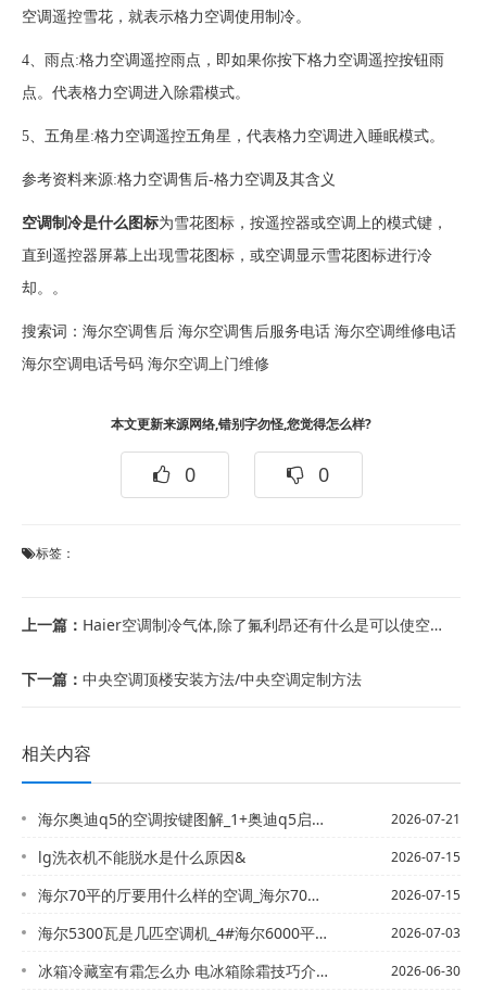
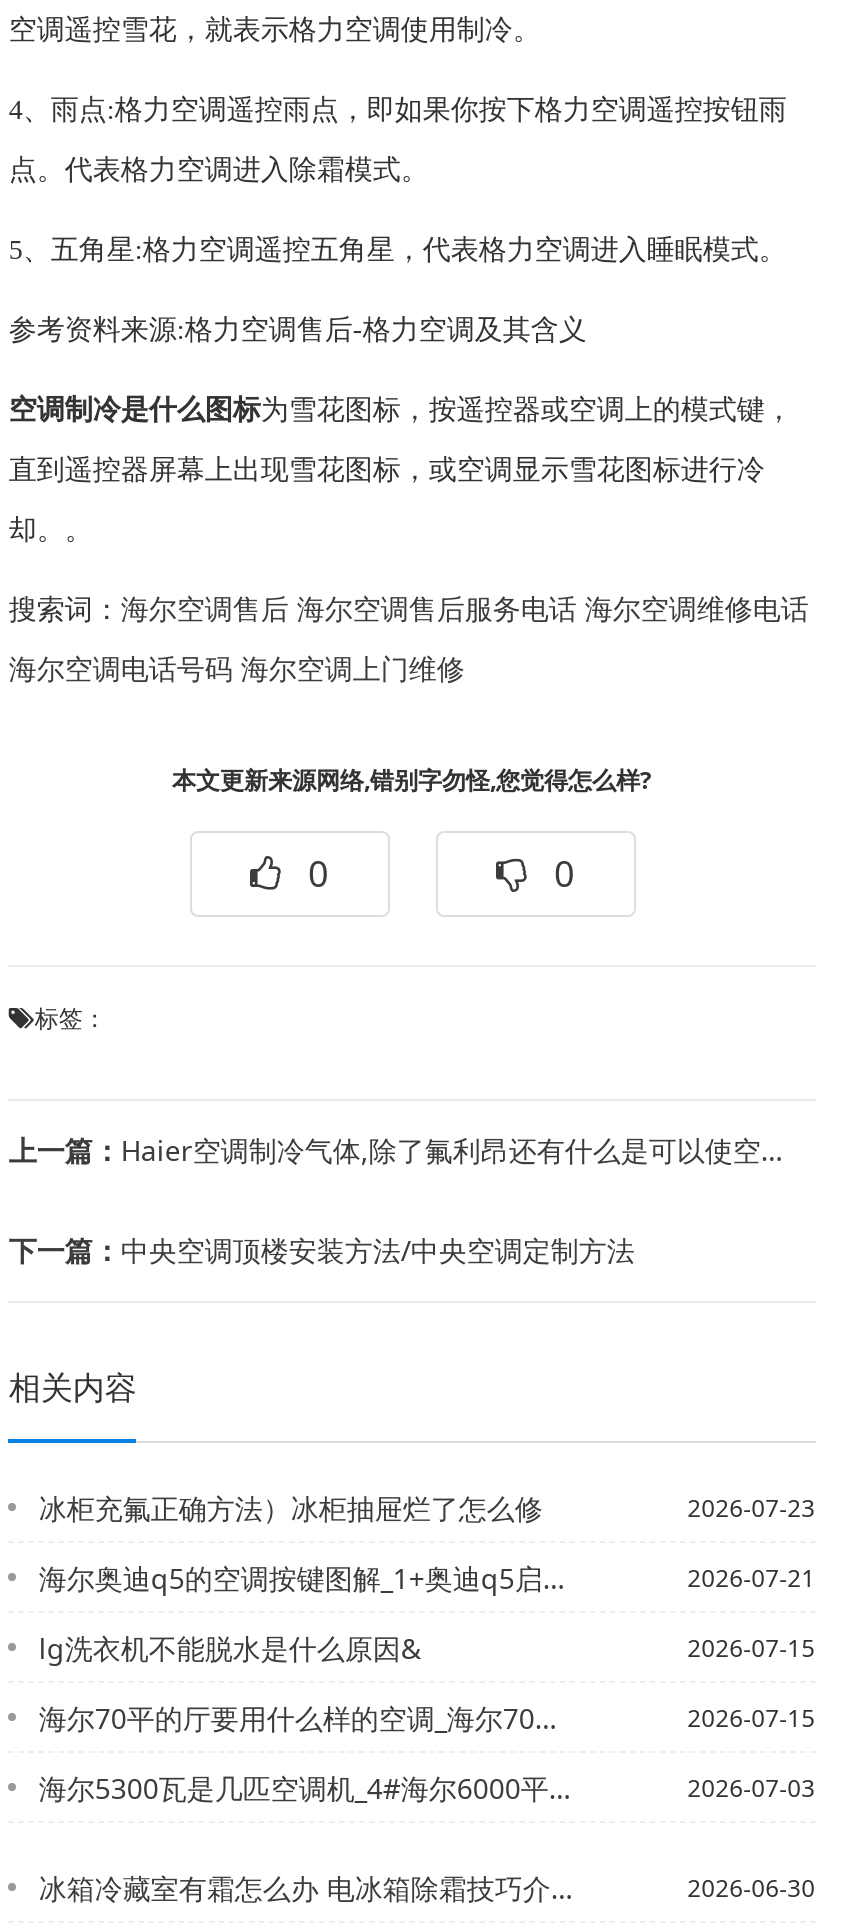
+ 冰柜充氟正确方法）冰柜抽屉烂了怎么修
+ 2026-07-23
